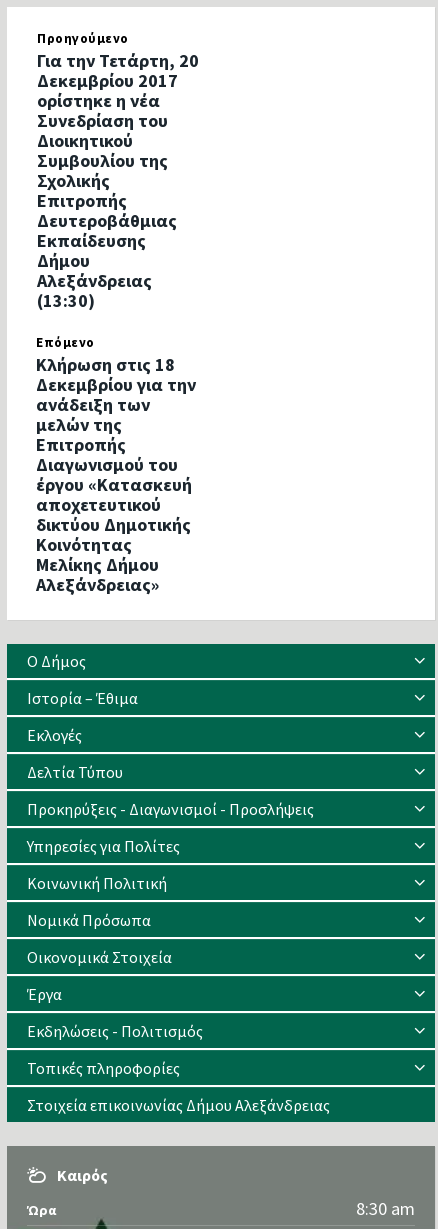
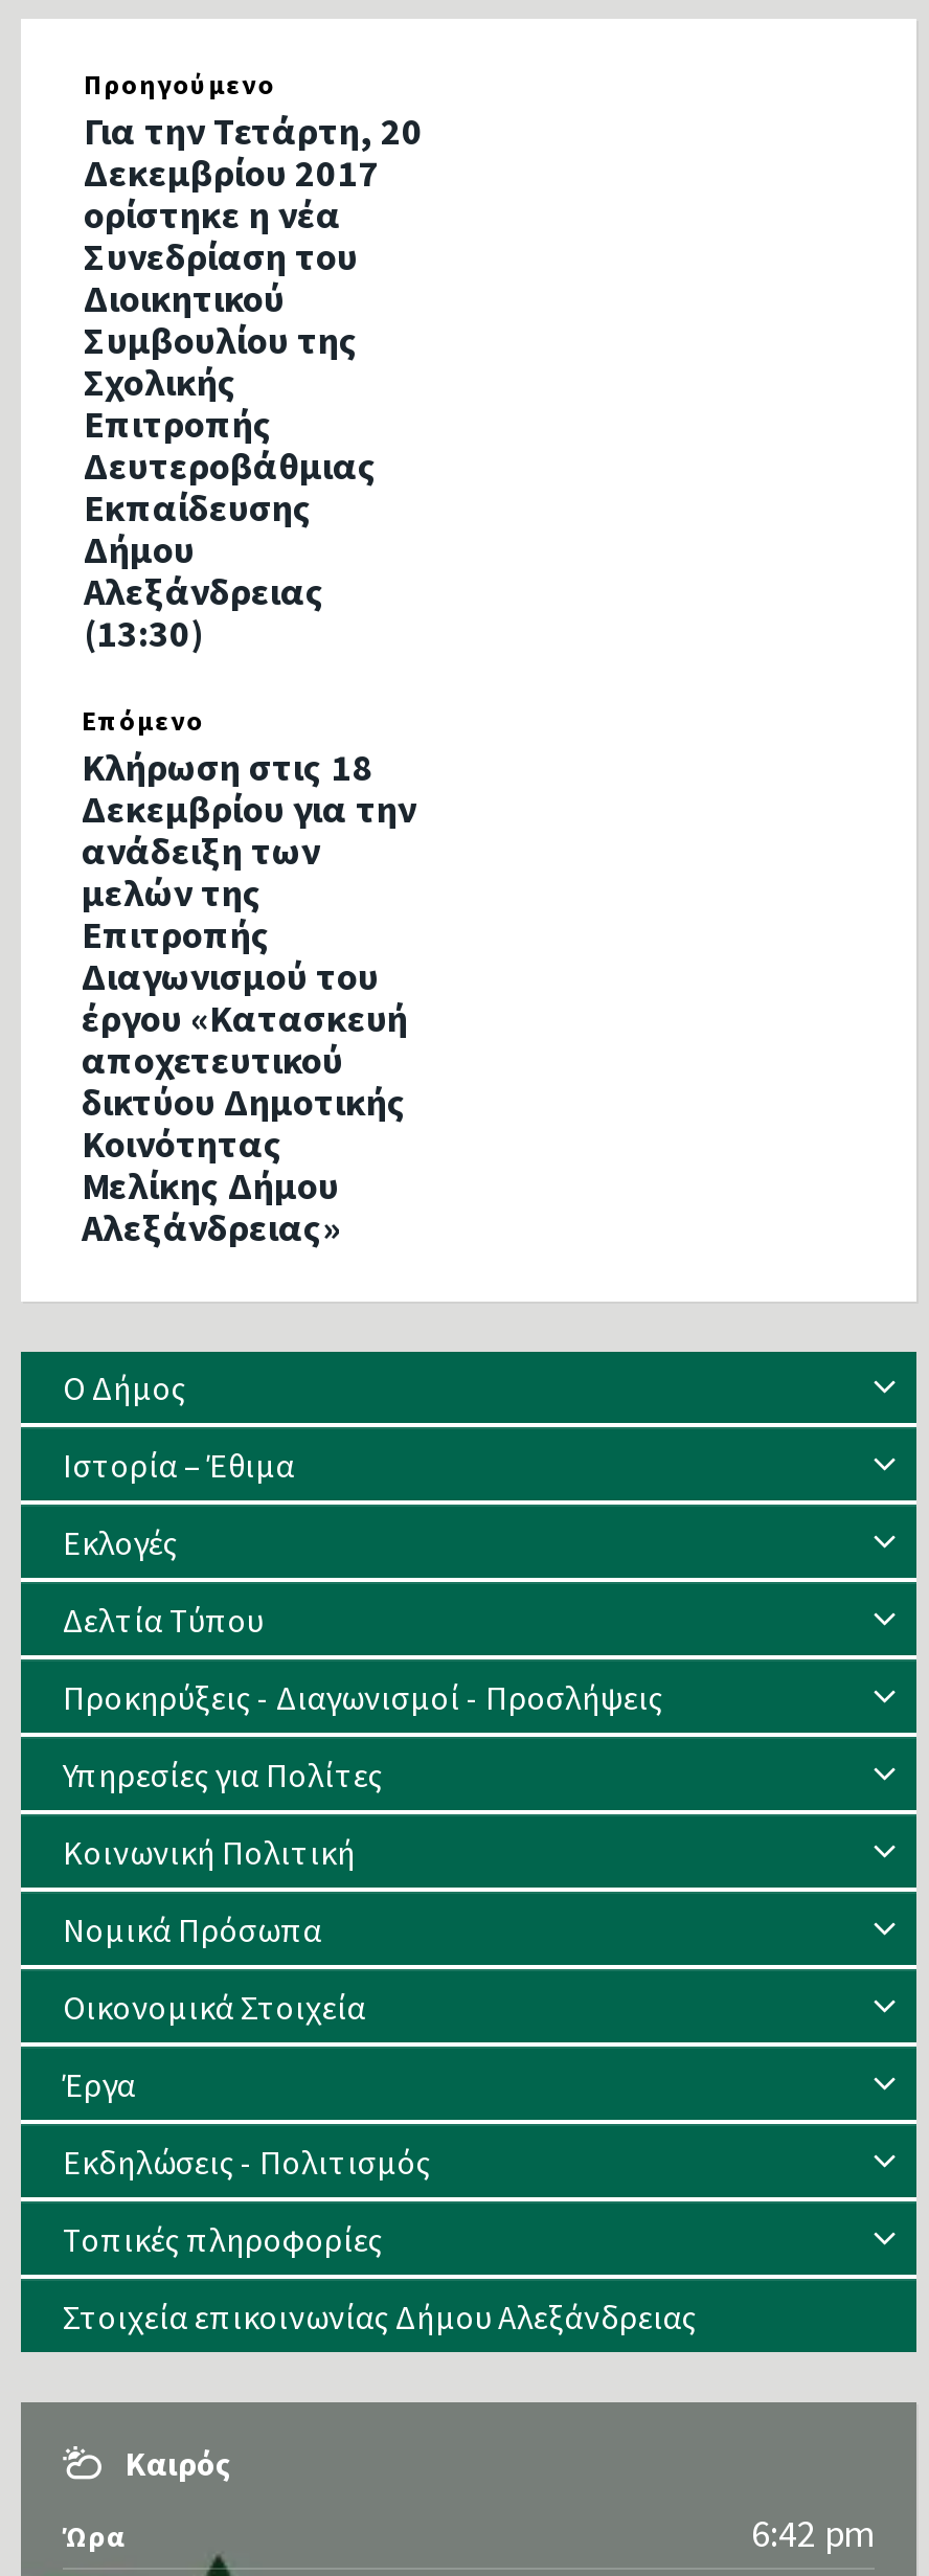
- 8:30 am
+ 6:42 pm
